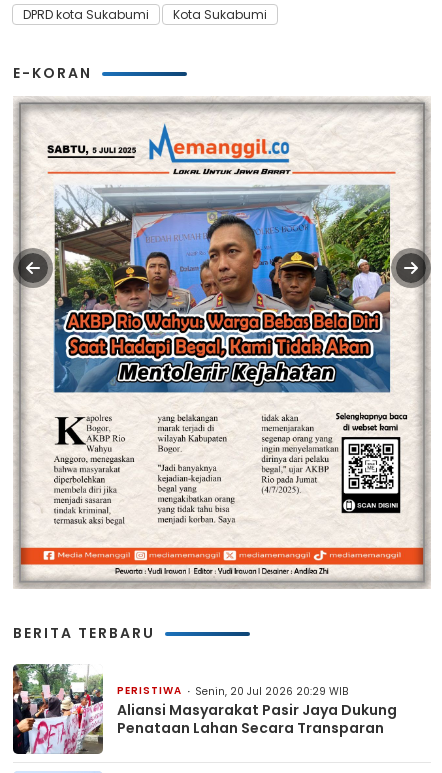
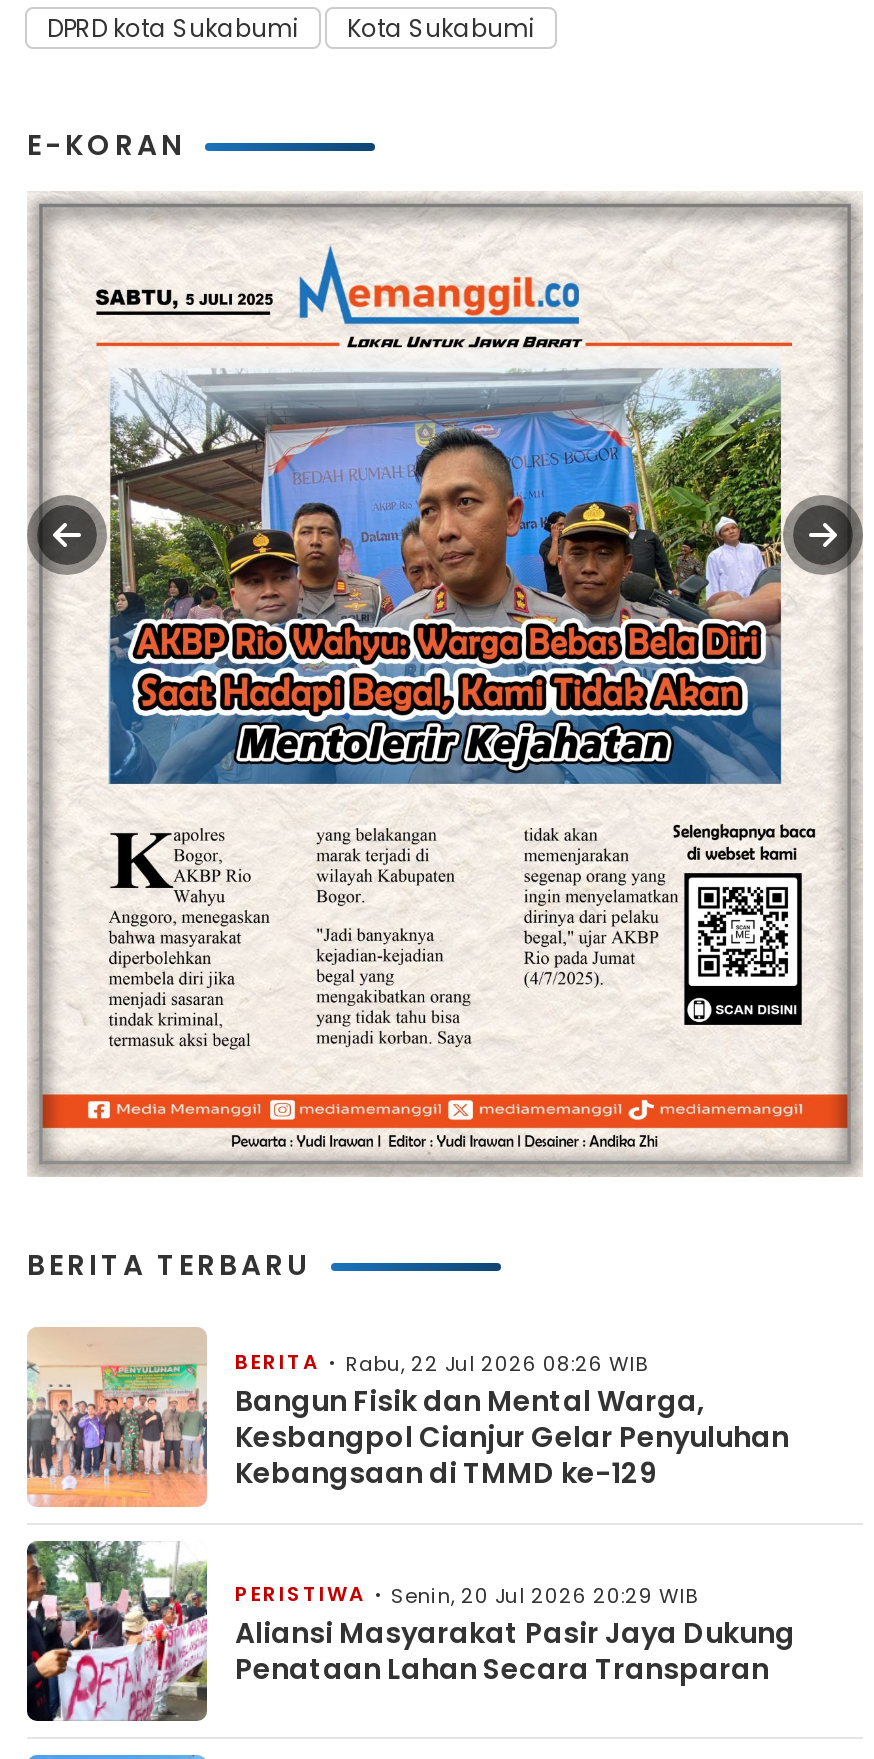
+ [image]
+ BERITA
+ Rabu, 22 Jul 2026 08:26 WIB
+ Bangun Fisik dan Mental Warga,
+ Kesbangpol Cianjur Gelar Penyuluhan
+ Kebangsaan di TMMD ke-129
